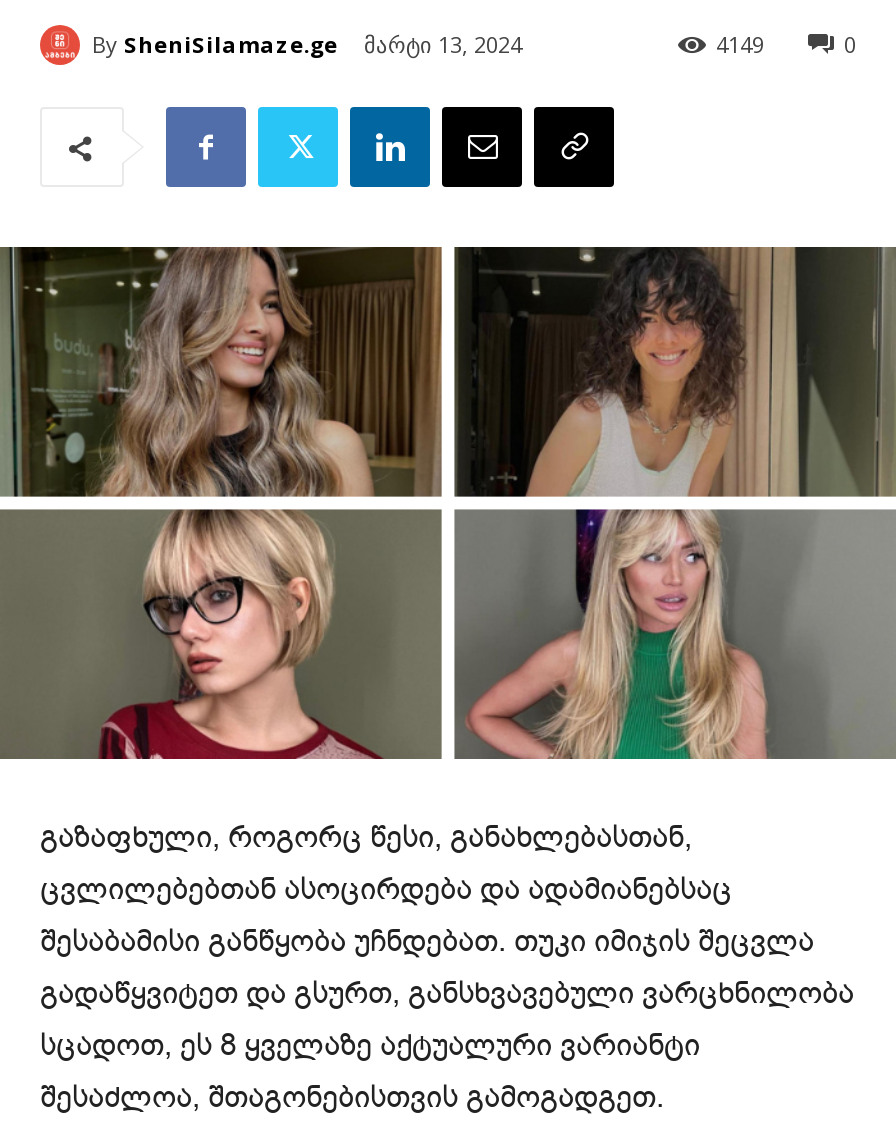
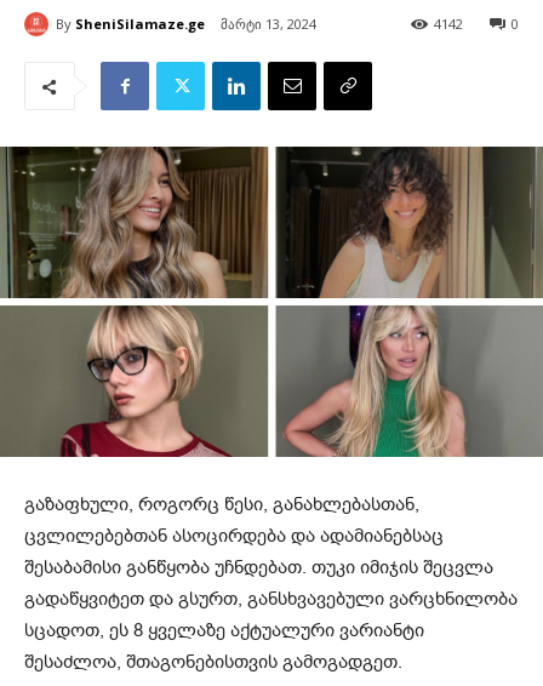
- 4149
+ 4142
